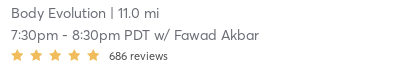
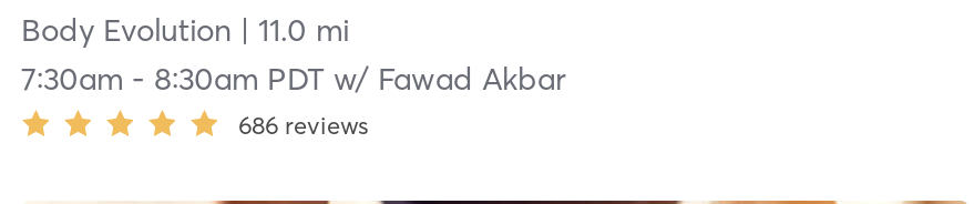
- 7:30pm - 8:30pm PDT w/ Fawad Akbar
+ 7:30am - 8:30am PDT w/ Fawad Akbar
